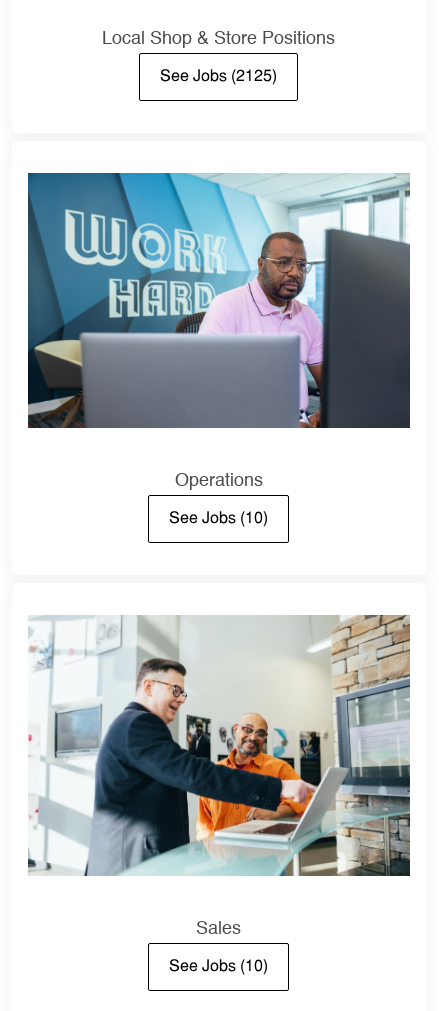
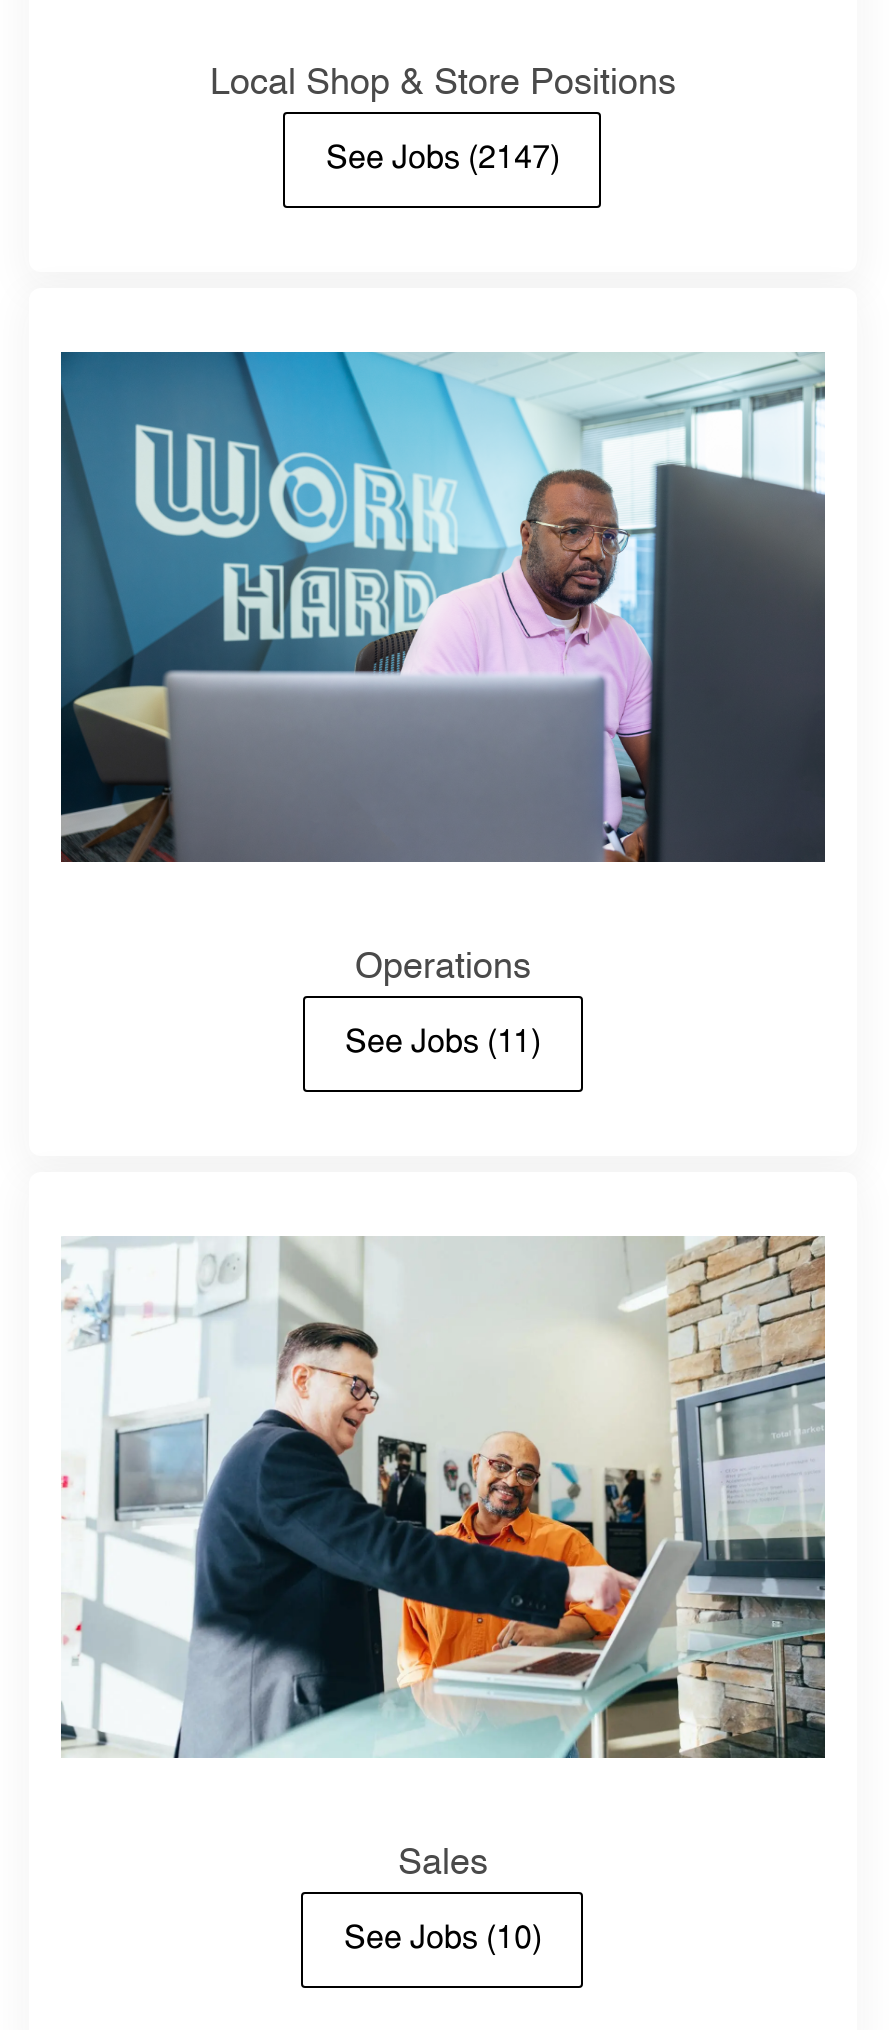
- See Jobs (2125)
+ See Jobs (2147)

- See Jobs (10)
+ See Jobs (11)
